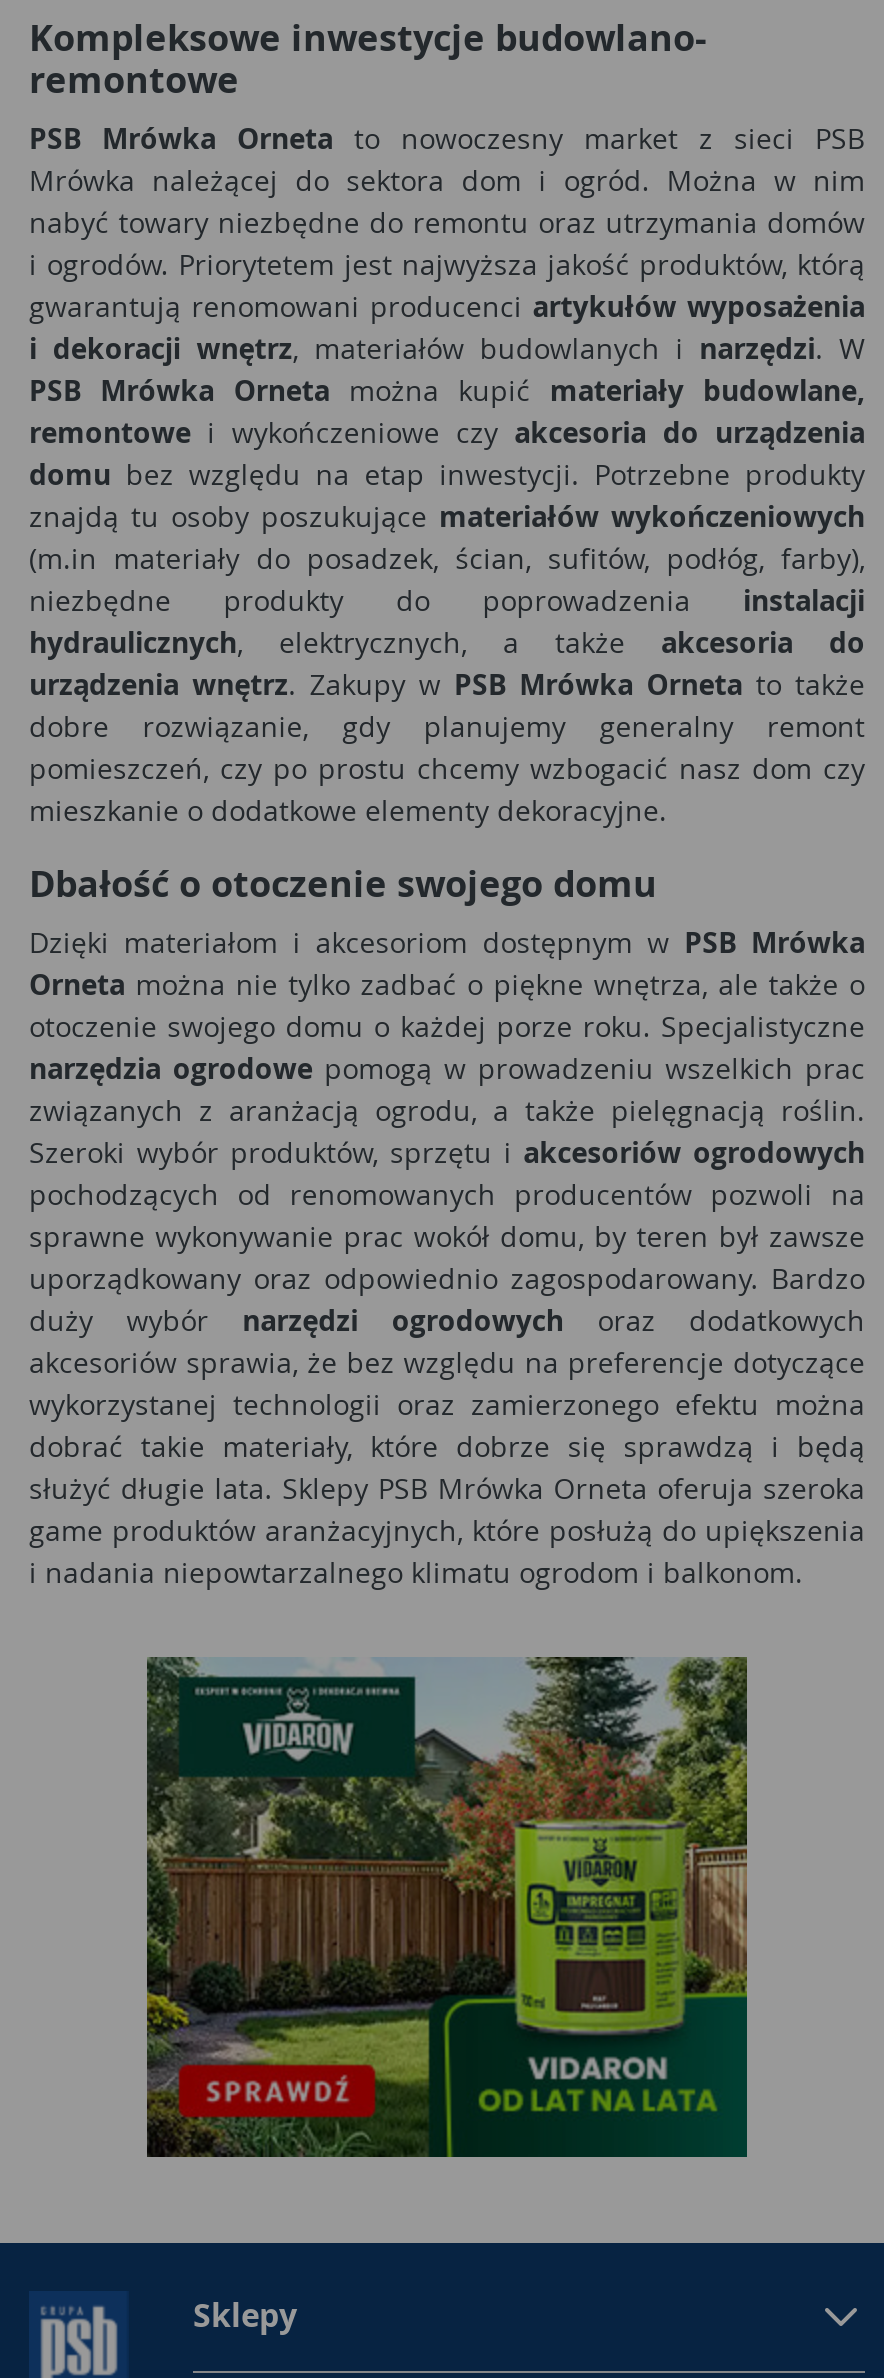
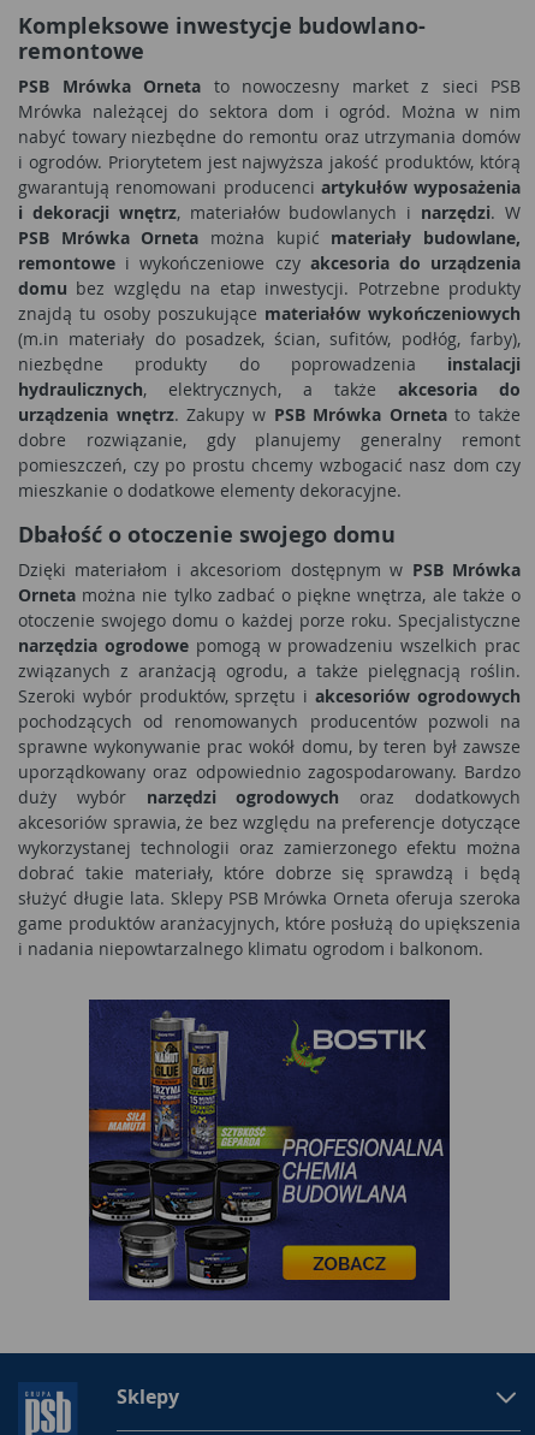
- [image]
+ [image]
